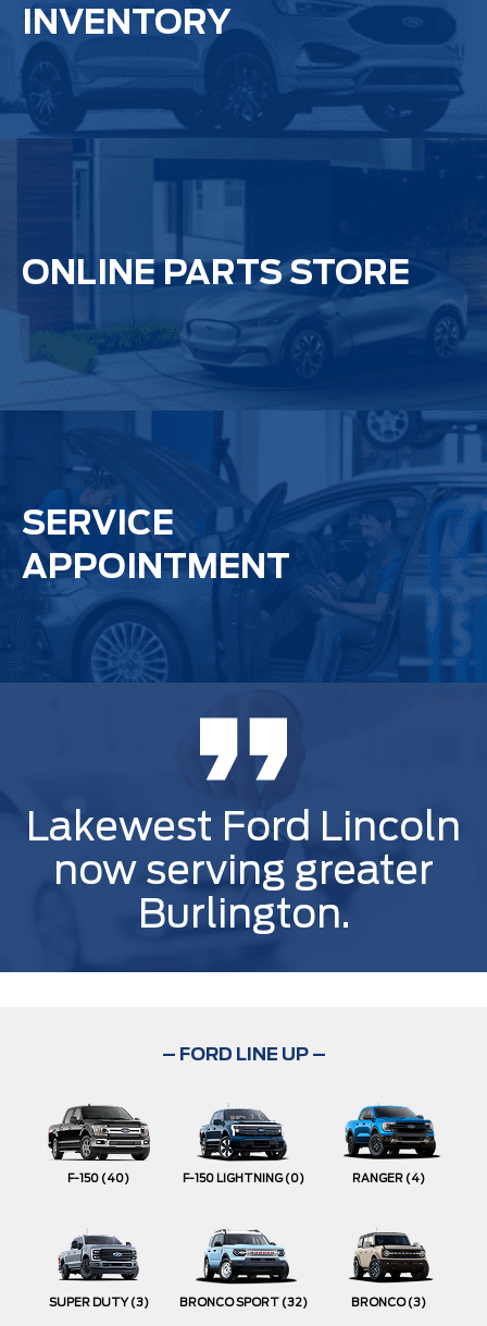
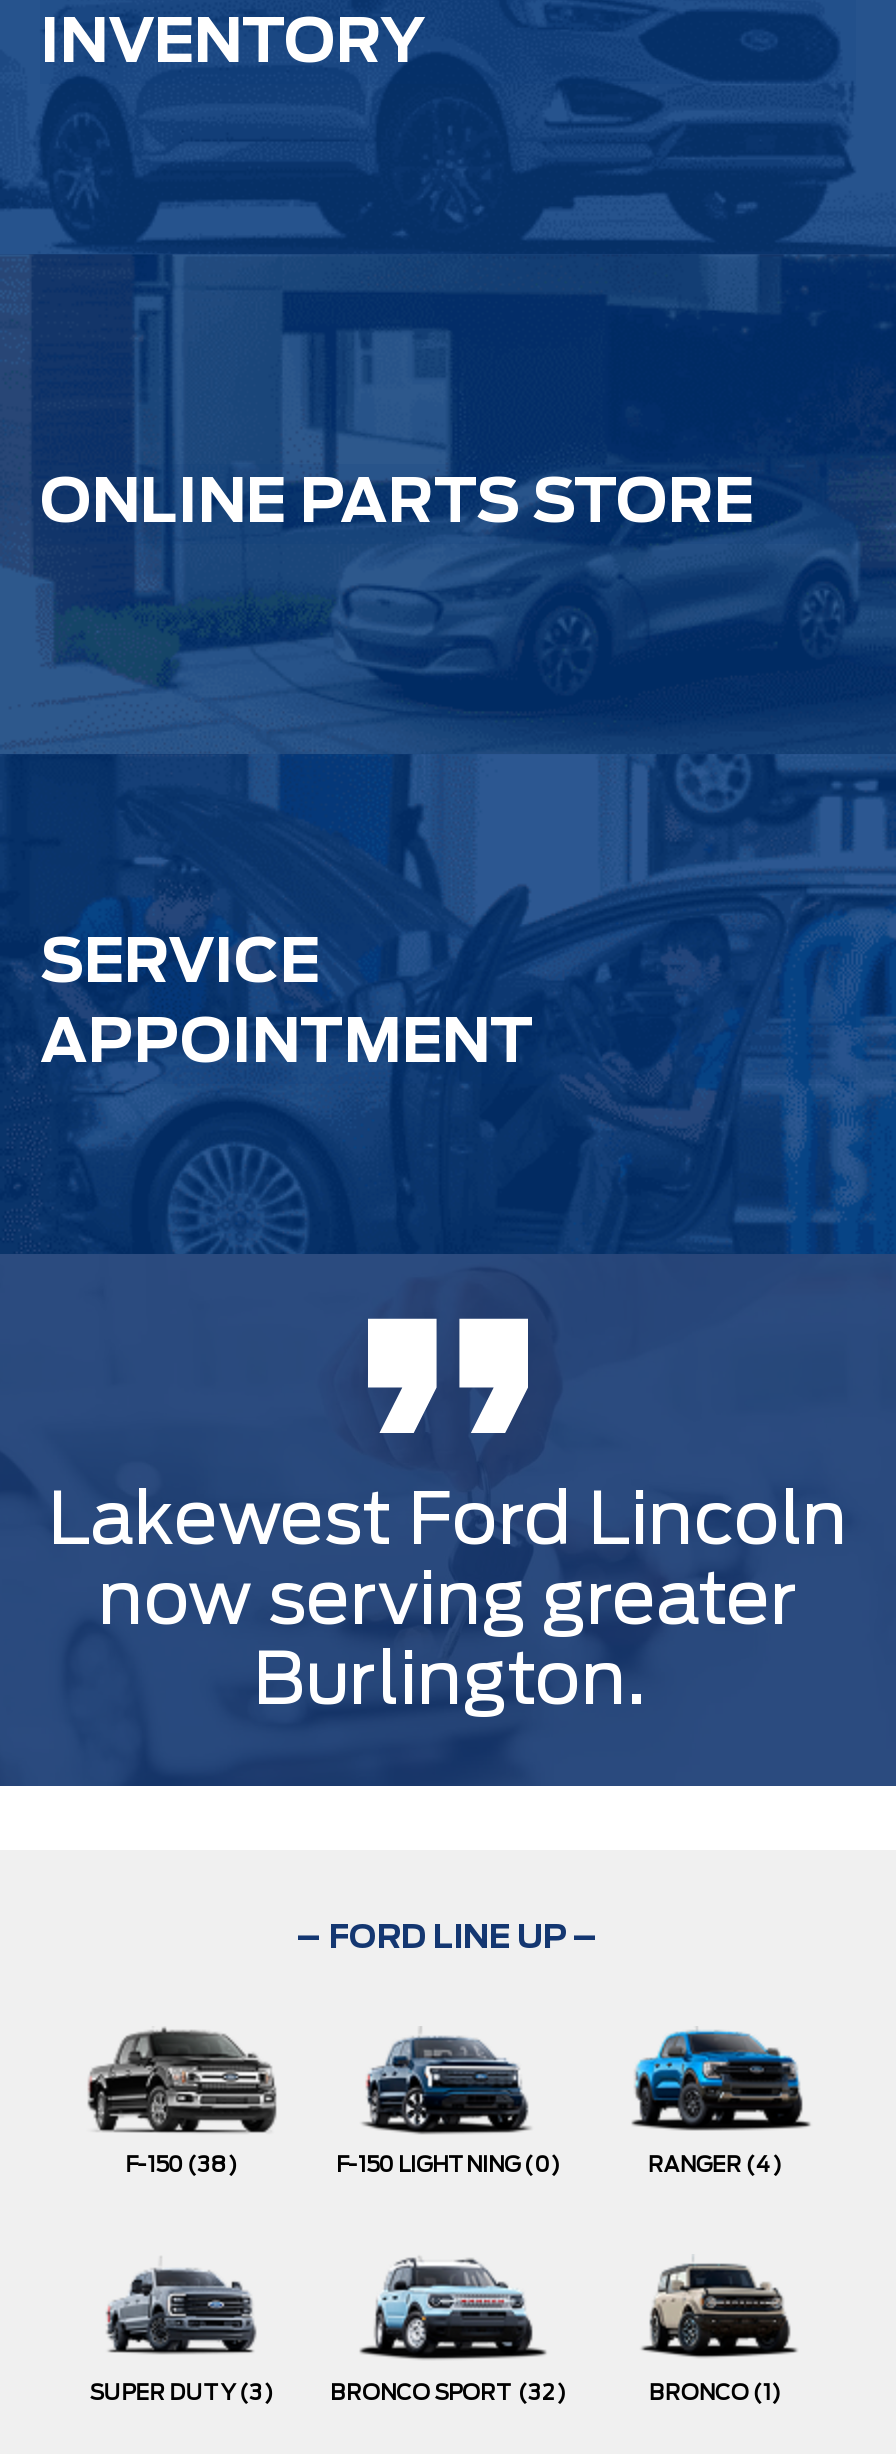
- F-150 (40)
+ F-150 (38)

- BRONCO (3)
+ BRONCO (1)
